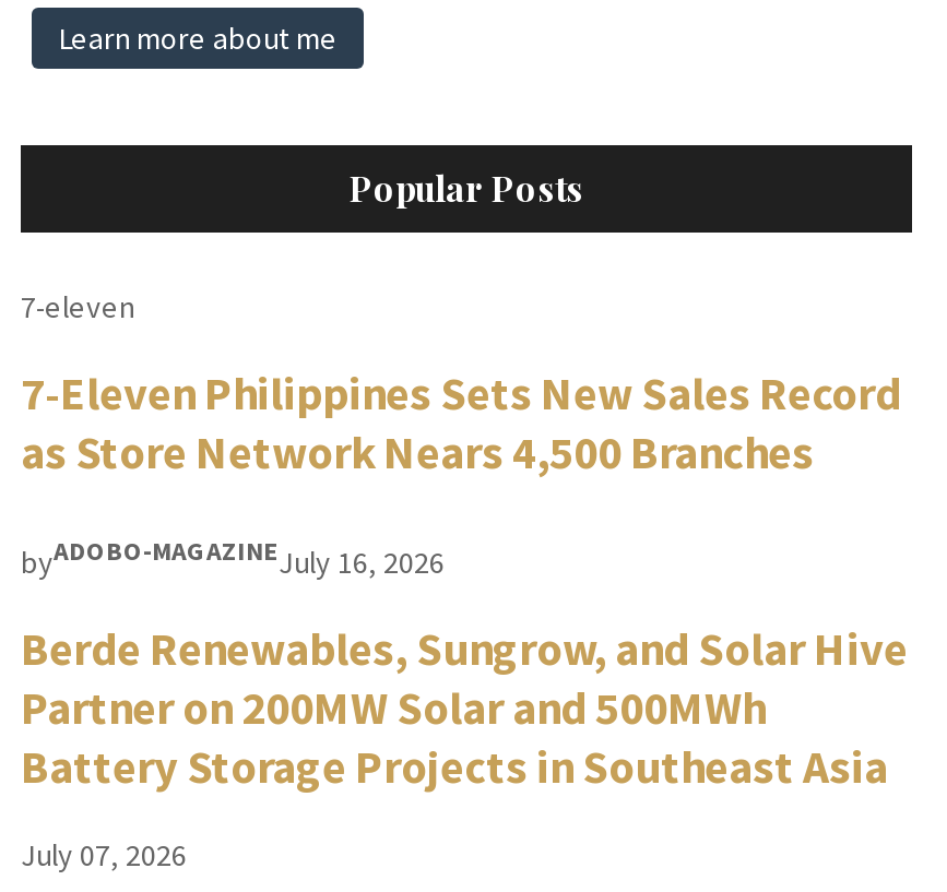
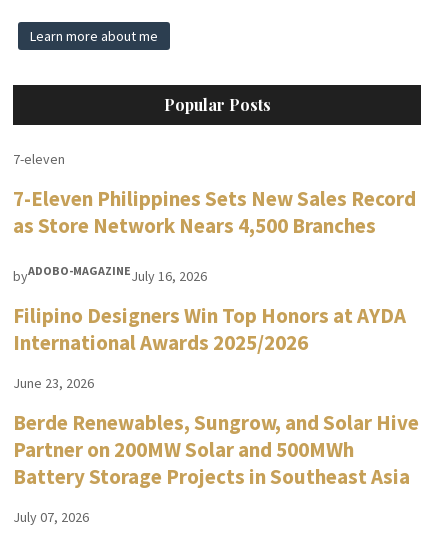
+ Filipino Designers Win Top Honors at AYDA
+ International Awards 2025/2026
+ June 23, 2026
